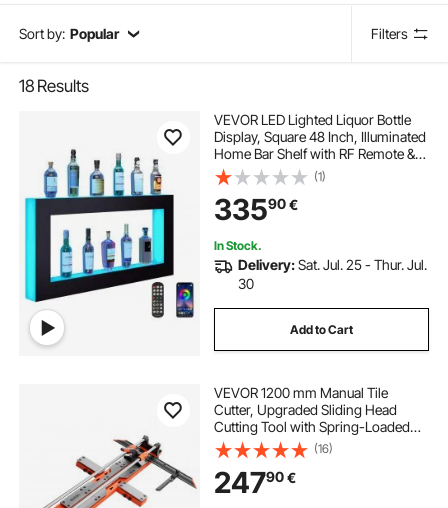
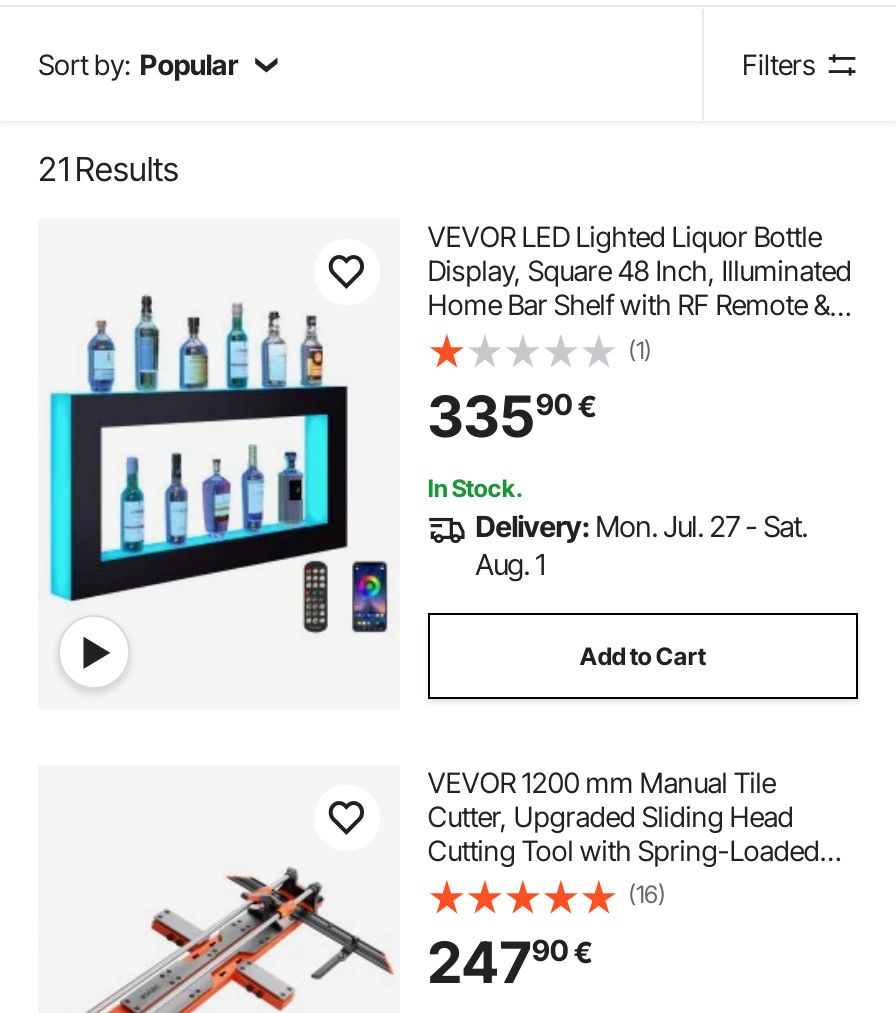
- 18 Results
+ 21 Results

- Delivery: Sat. Jul. 25 - Thur. Jul.
- 30
+ Delivery: Mon. Jul. 27 - Sat.
+ Aug. 1
